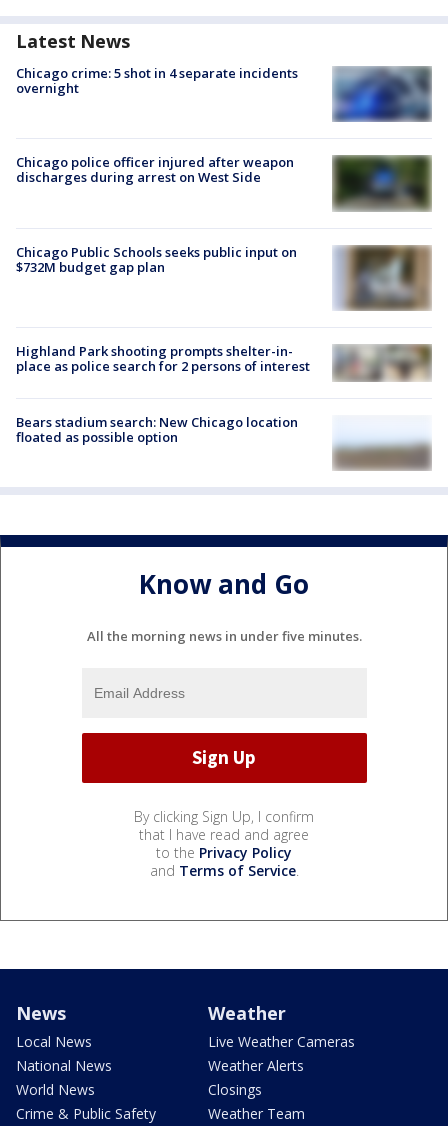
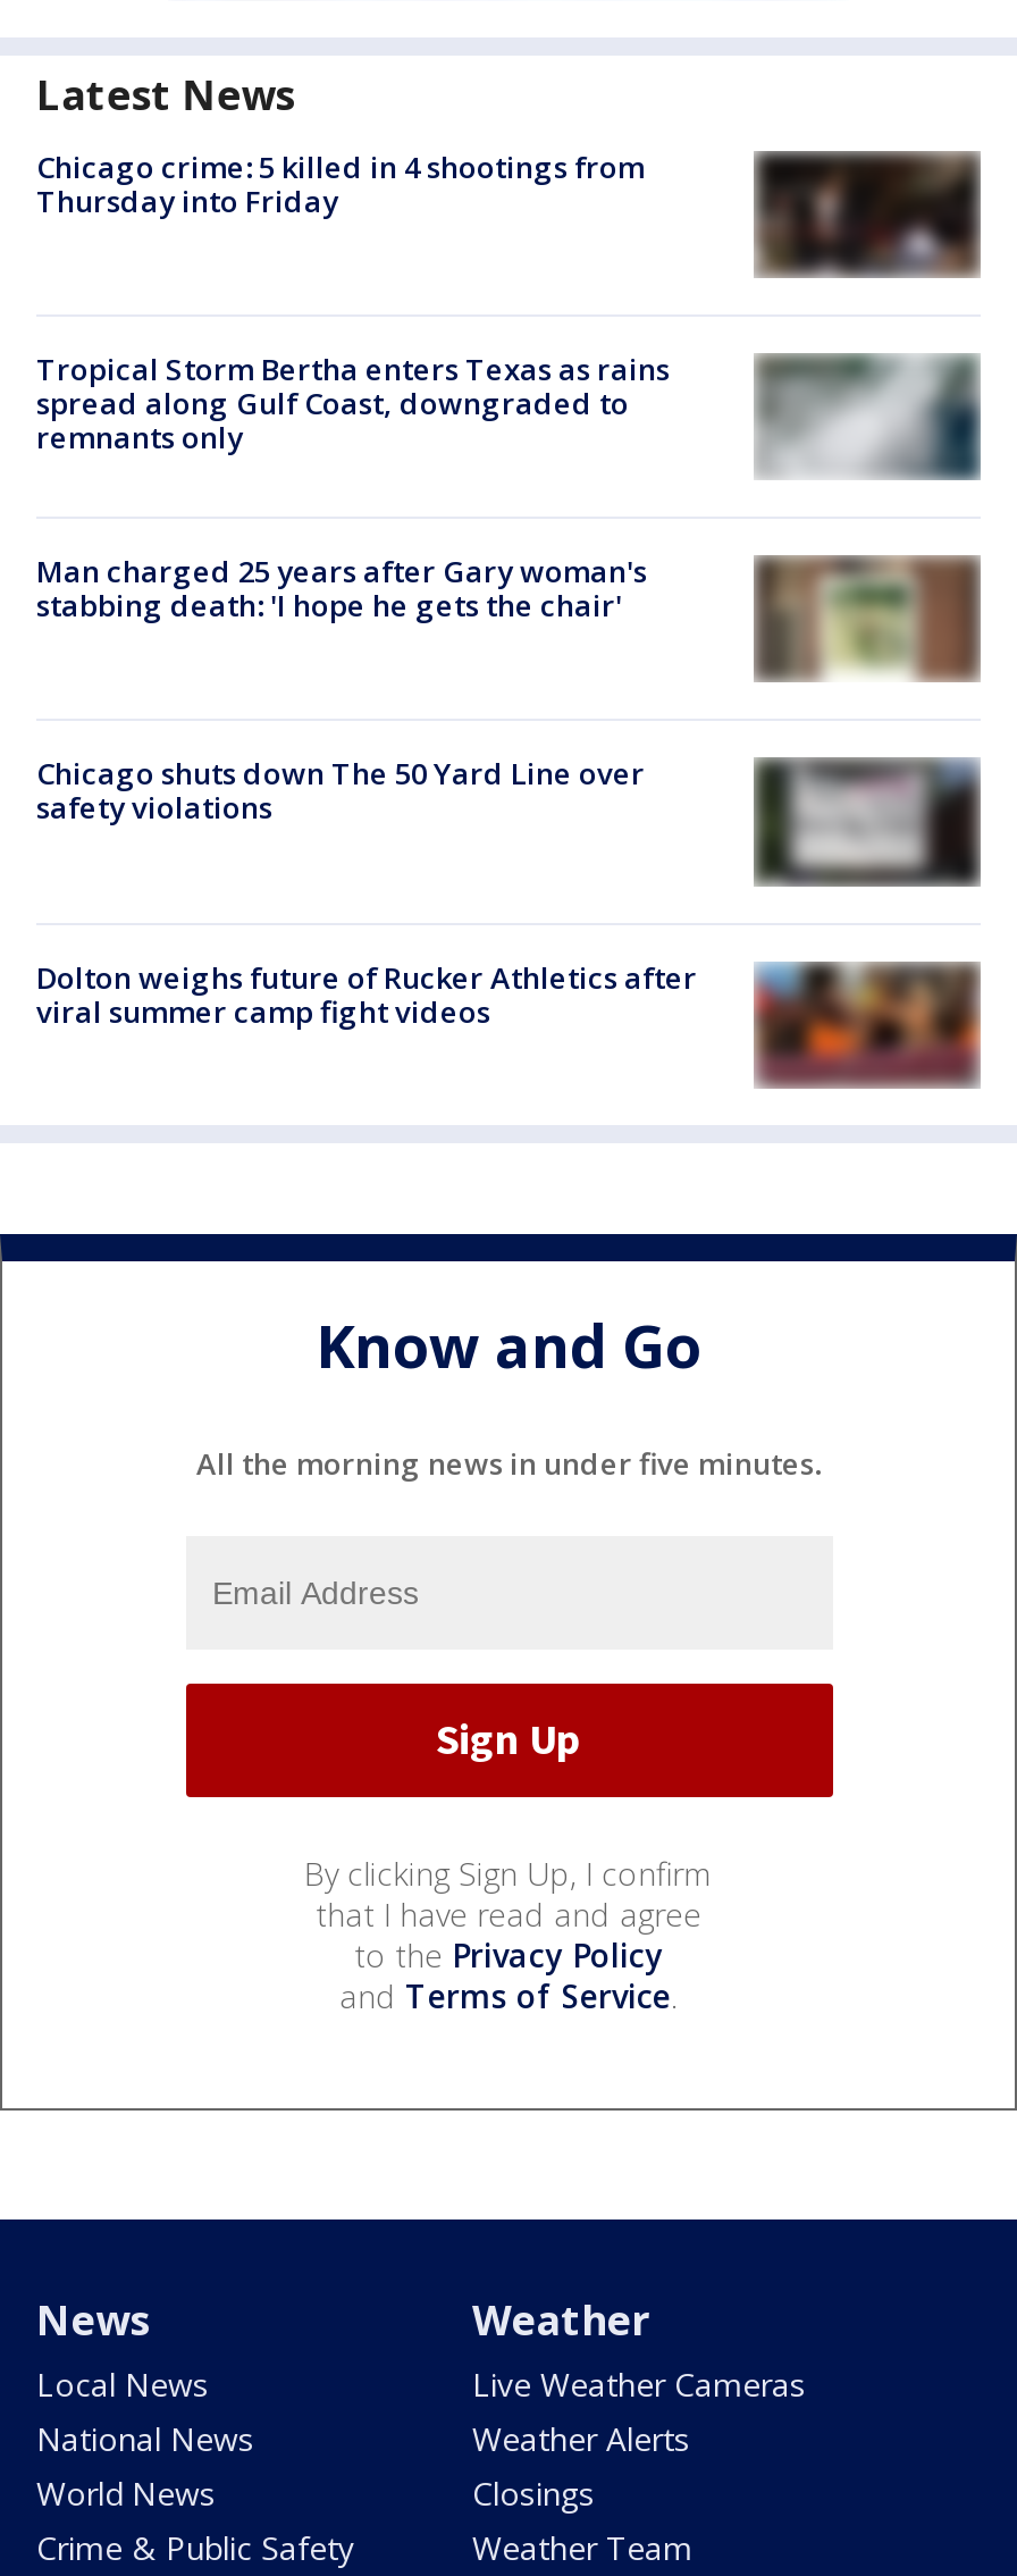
- Chicago crime: 5 shot in 4 separate incidents
- overnight
+ Chicago crime: 5 killed in 4 shootings from
+ Thursday into Friday

- [image]
+ [image]

- [image]
- Chicago police officer injured after weapon
- discharges during arrest on West Side
+ [image]
+ Tropical Storm Bertha enters Texas as rains
+ spread along Gulf Coast, downgraded to
+ remnants only

- Chicago Public Schools seeks public input on
- $732M budget gap plan
+ Man charged 25 years after Gary woman's
+ stabbing death: 'I hope he gets the chair'

- [image]
+ [image]

- [image]
+ [image]

- Highland Park shooting prompts shelter-in-
- place as police search for 2 persons of interest
+ Chicago shuts down The 50 Yard Line over
+ safety violations

- [image]
- Bears stadium search: New Chicago location
- floated as possible option
+ [image]
+ Dolton weighs future of Rucker Athletics after
+ viral summer camp fight videos
